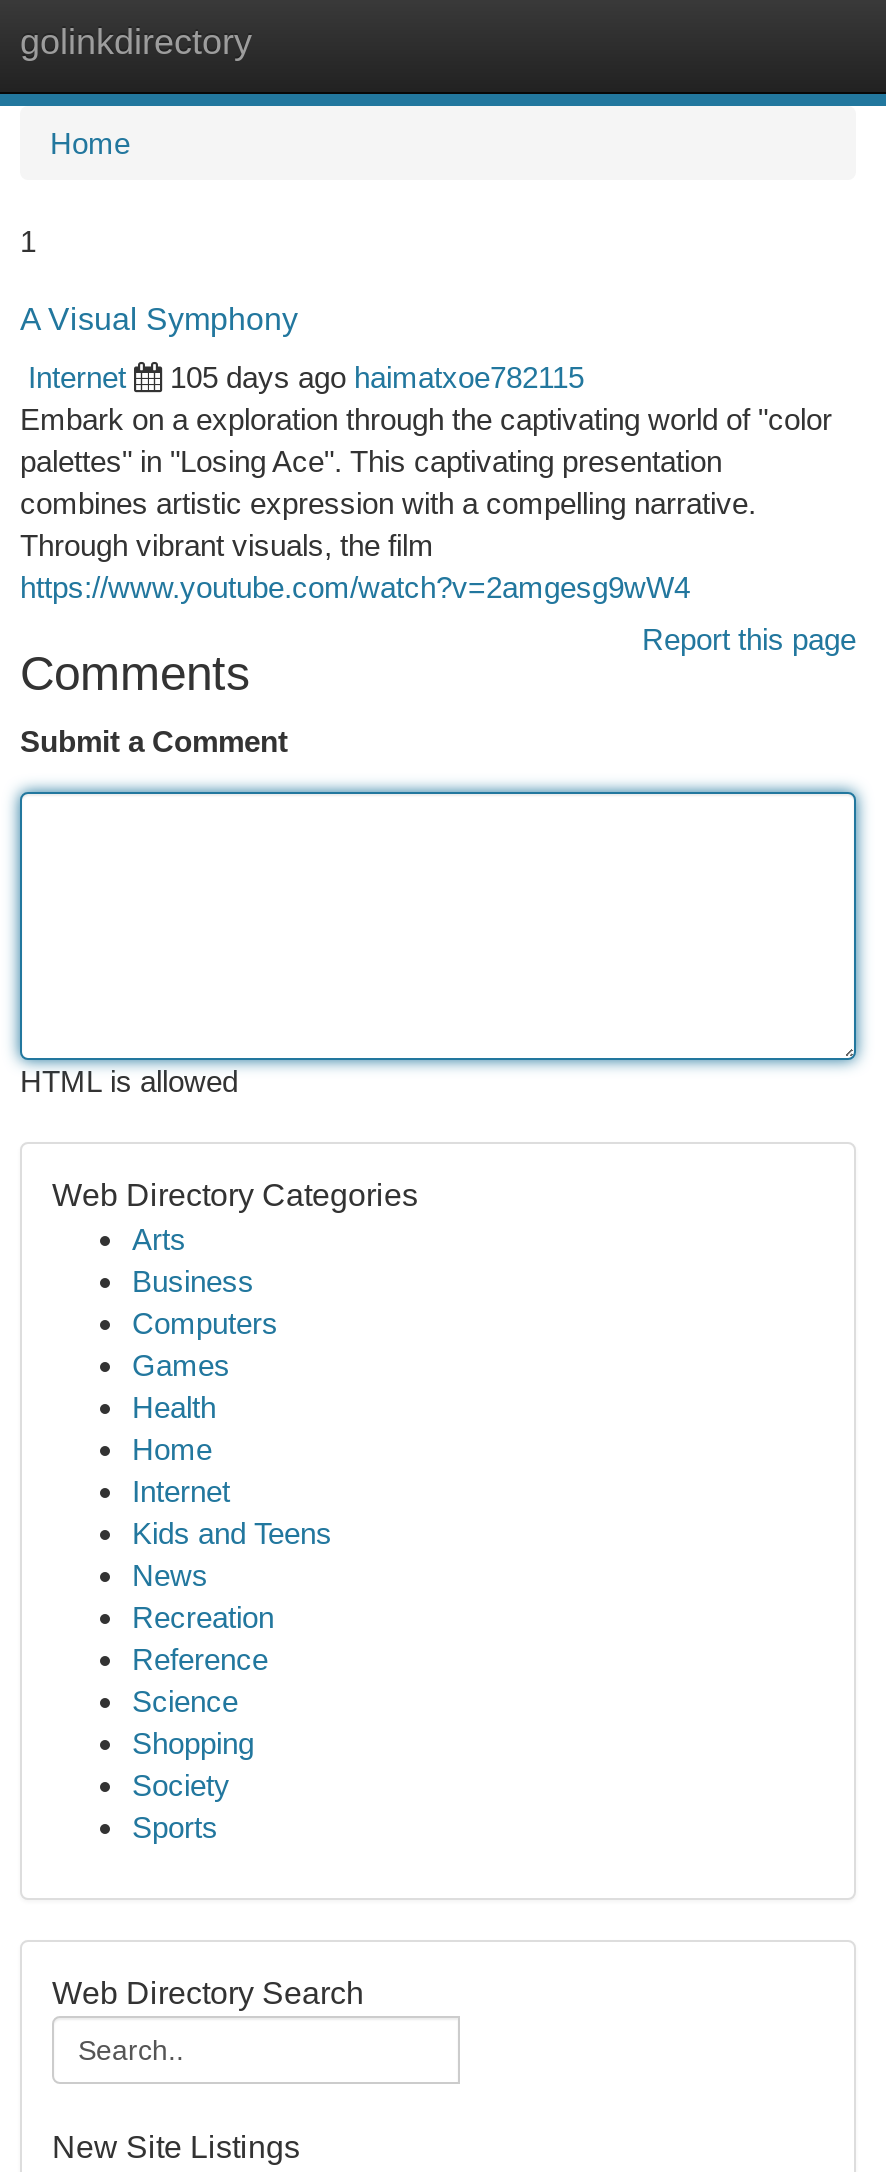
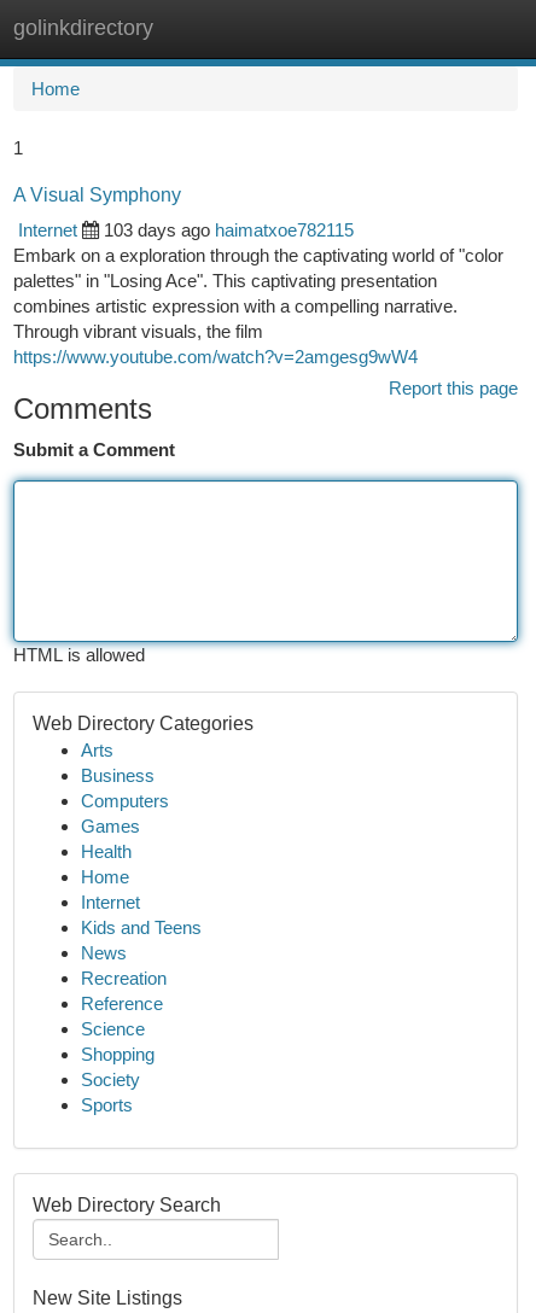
- 105 days ago haimatxoe782115
+ 103 days ago haimatxoe782115
